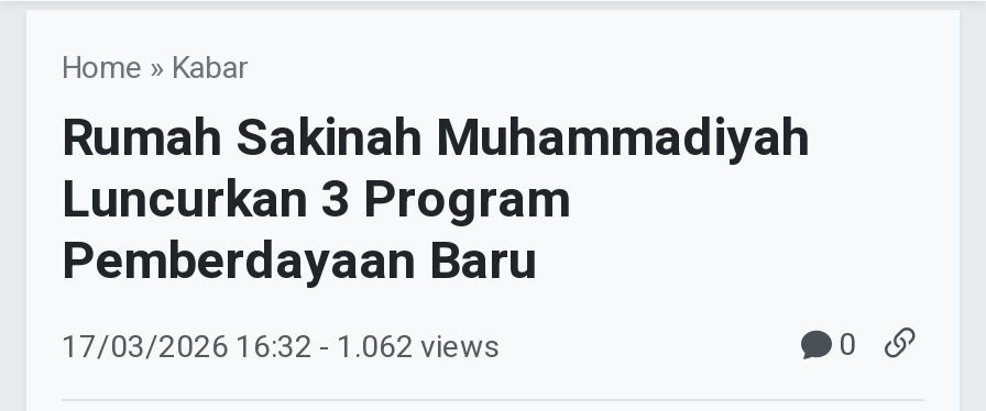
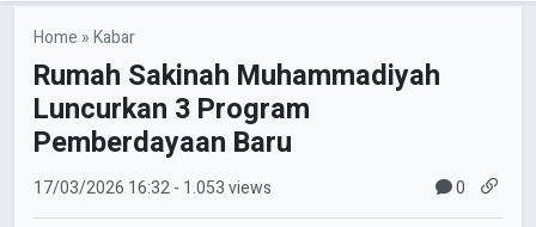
- 17/03/2026 16:32 - 1.062 views
+ 17/03/2026 16:32 - 1.053 views
